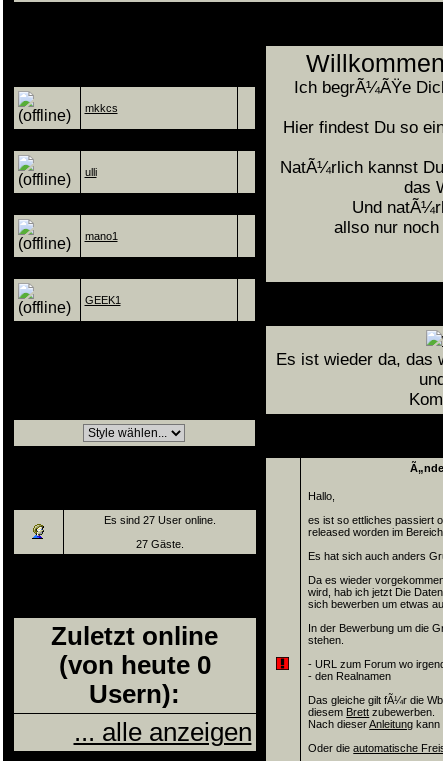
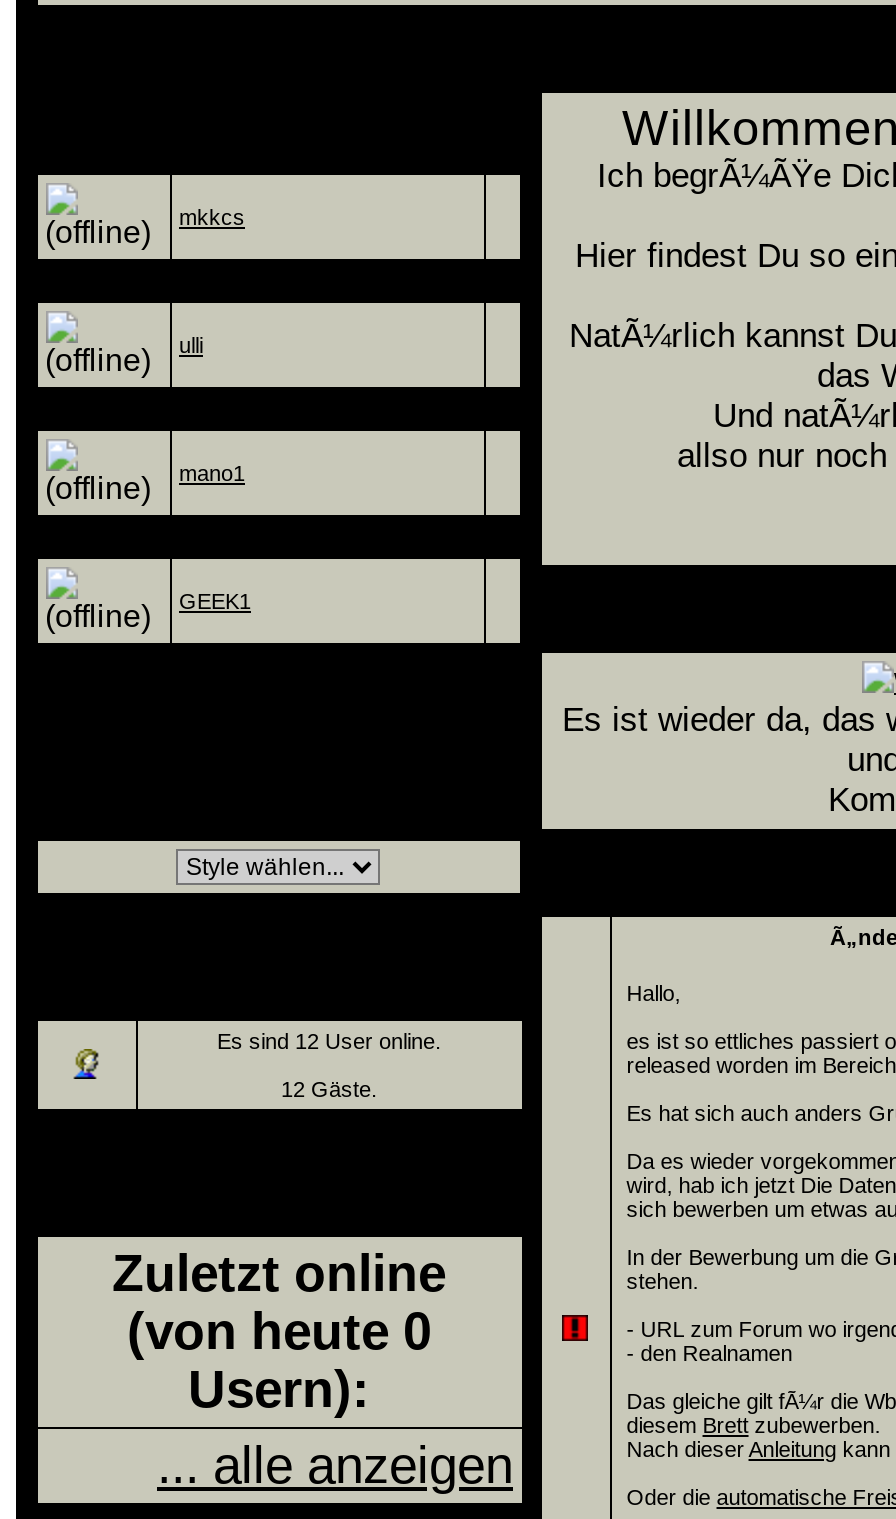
- Es sind 27 User online.
+ Es sind 12 User online.

- 27 Gäste.
+ 12 Gäste.
